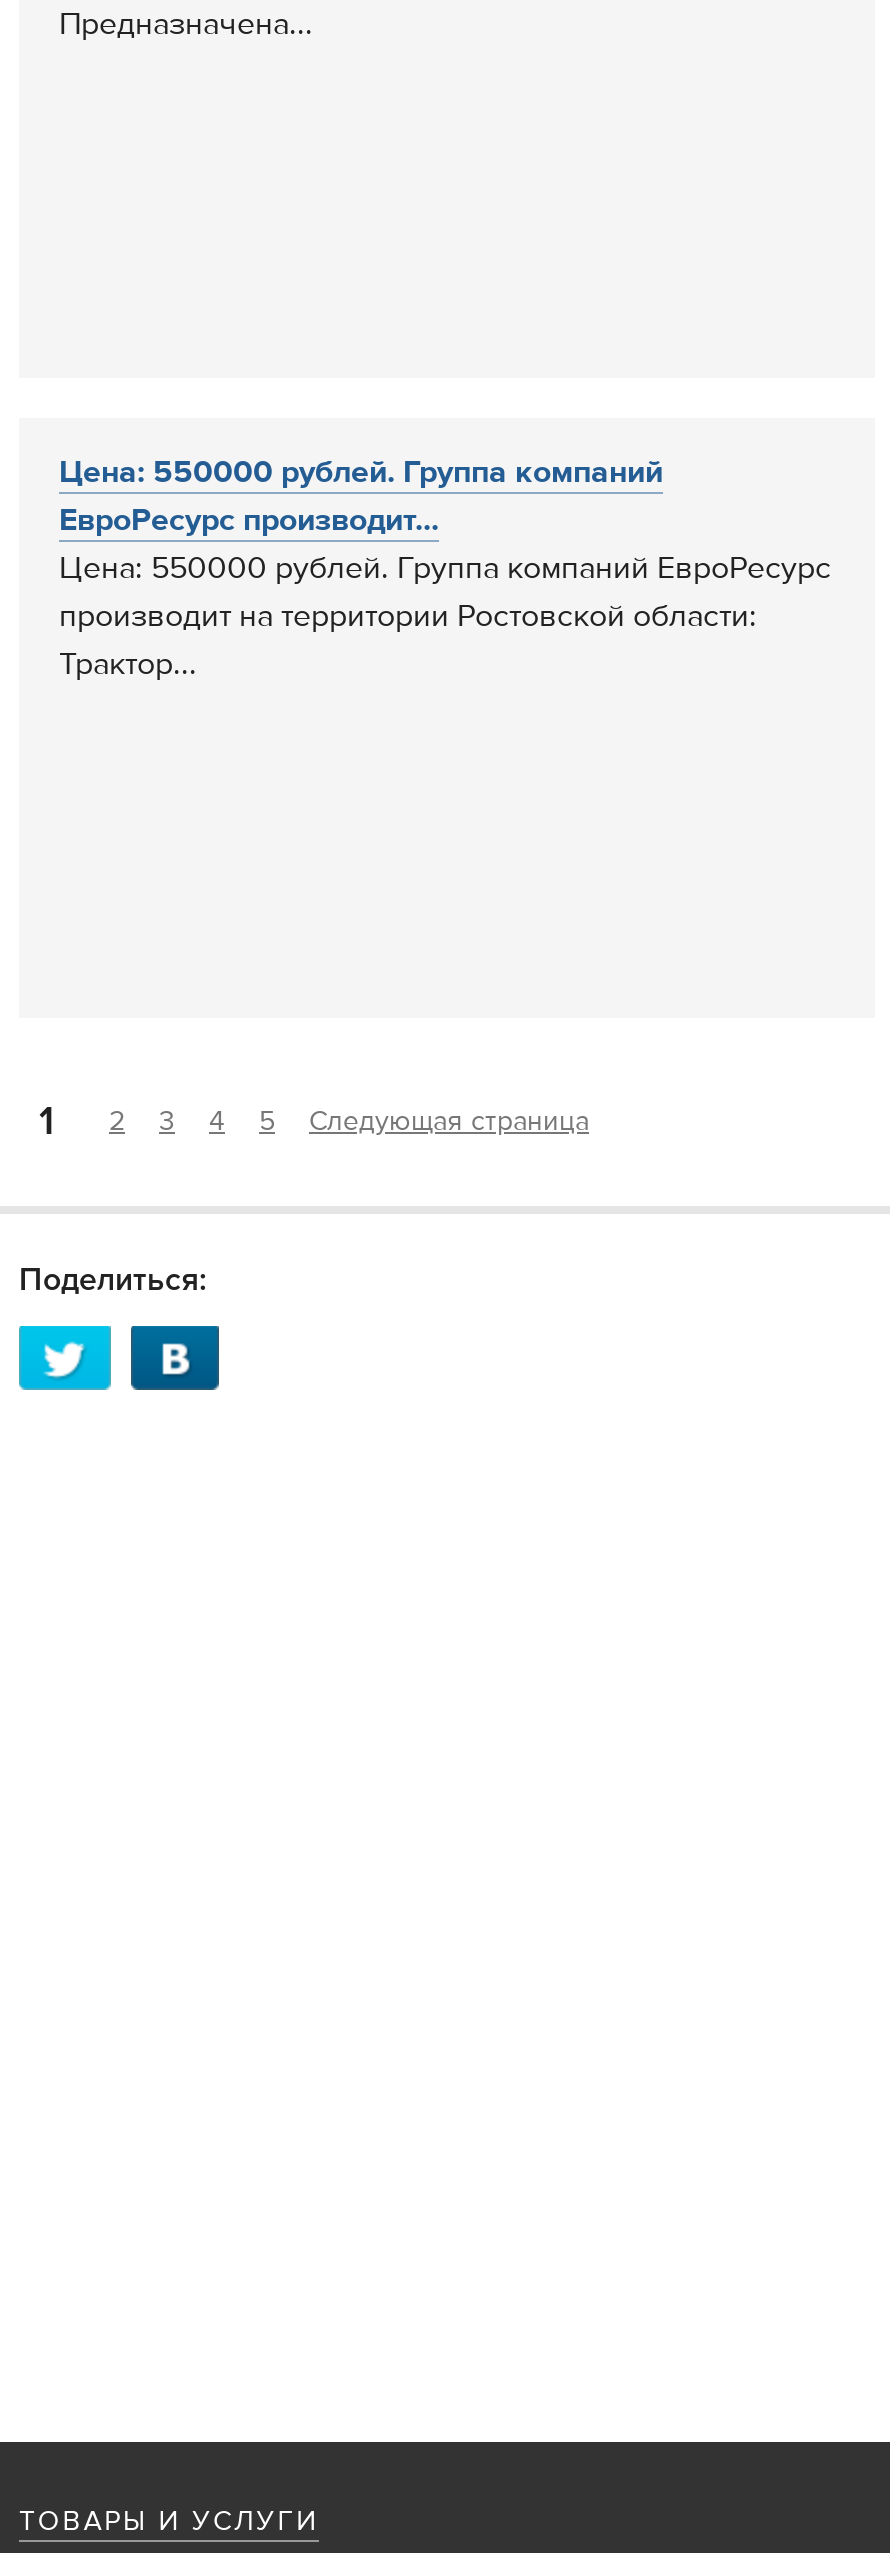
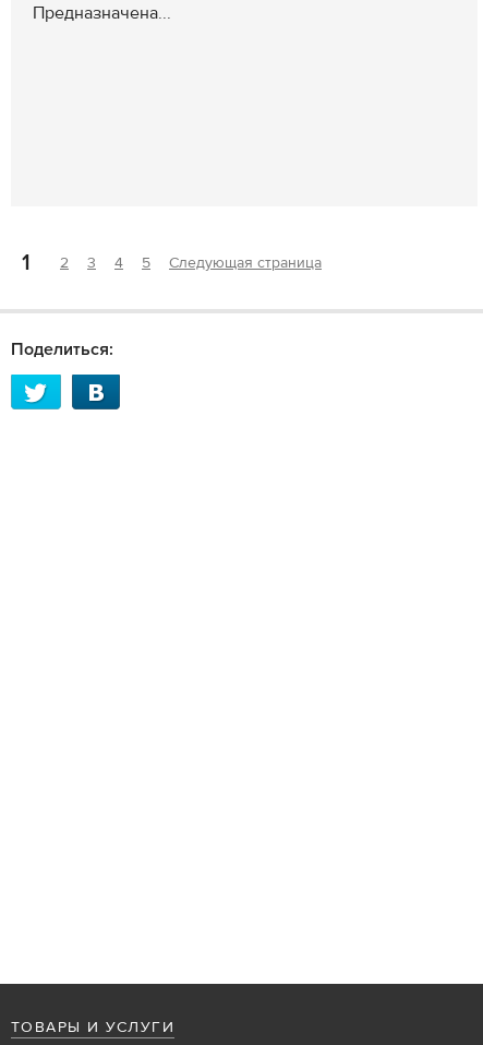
- Цена: 550000 рублей. Группа компаний
- ЕвроРесурс производит...
- Цена: 550000 рублей. Группа компаний ЕвроРесурс
- производит на территории Ростовской области:
- Трактор...
